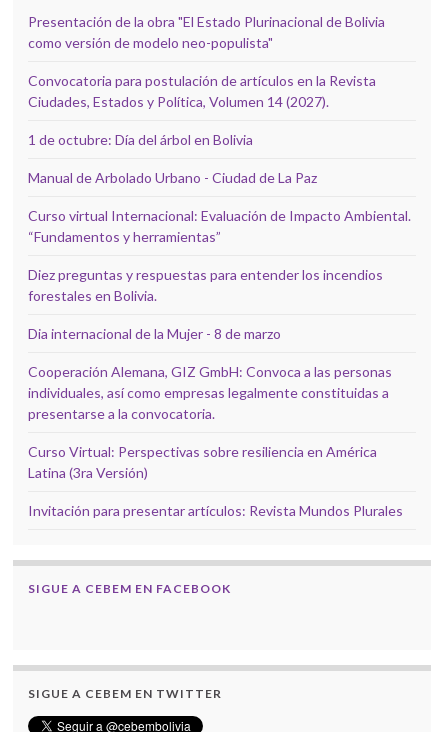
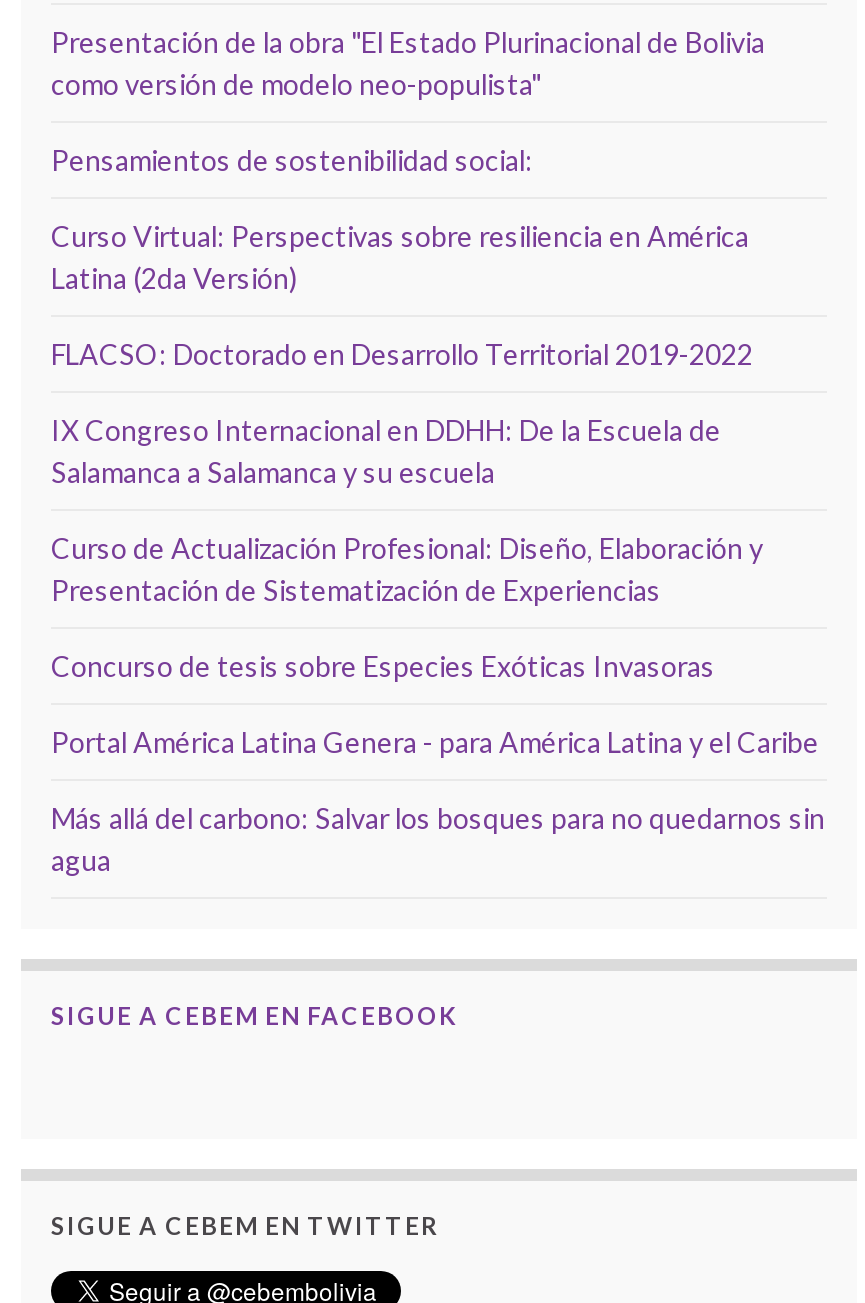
- Convocatoria para postulación de artículos en la Revista
- Ciudades, Estados y Política, Volumen 14 (2027).
- 1 de octubre: Día del árbol en Bolivia
- Manual de Arbolado Urbano - Ciudad de La Paz
- Curso virtual Internacional: Evaluación de Impacto Ambiental.
- “Fundamentos y herramientas”
- Diez preguntas y respuestas para entender los incendios
- forestales en Bolivia.
- Dia internacional de la Mujer - 8 de marzo
- Cooperación Alemana, GIZ GmbH: Convoca a las personas
- individuales, así como empresas legalmente constituidas a
- presentarse a la convocatoria.
+ Pensamientos de sostenibilidad social:

moved up: Curso Virtual: Perspectivas sobre resiliencia en América

- Latina (3ra Versión)
- Invitación para presentar artículos: Revista Mundos Plurales
+ Latina (2da Versión)
+ FLACSO: Doctorado en Desarrollo Territorial 2019-2022
+ IX Congreso Internacional en DDHH: De la Escuela de
+ Salamanca a Salamanca y su escuela
+ Curso de Actualización Profesional: Diseño, Elaboración y
+ Presentación de Sistematización de Experiencias
+ Concurso de tesis sobre Especies Exóticas Invasoras
+ Portal América Latina Genera - para América Latina y el Caribe
+ Más allá del carbono: Salvar los bosques para no quedarnos sin
+ agua
